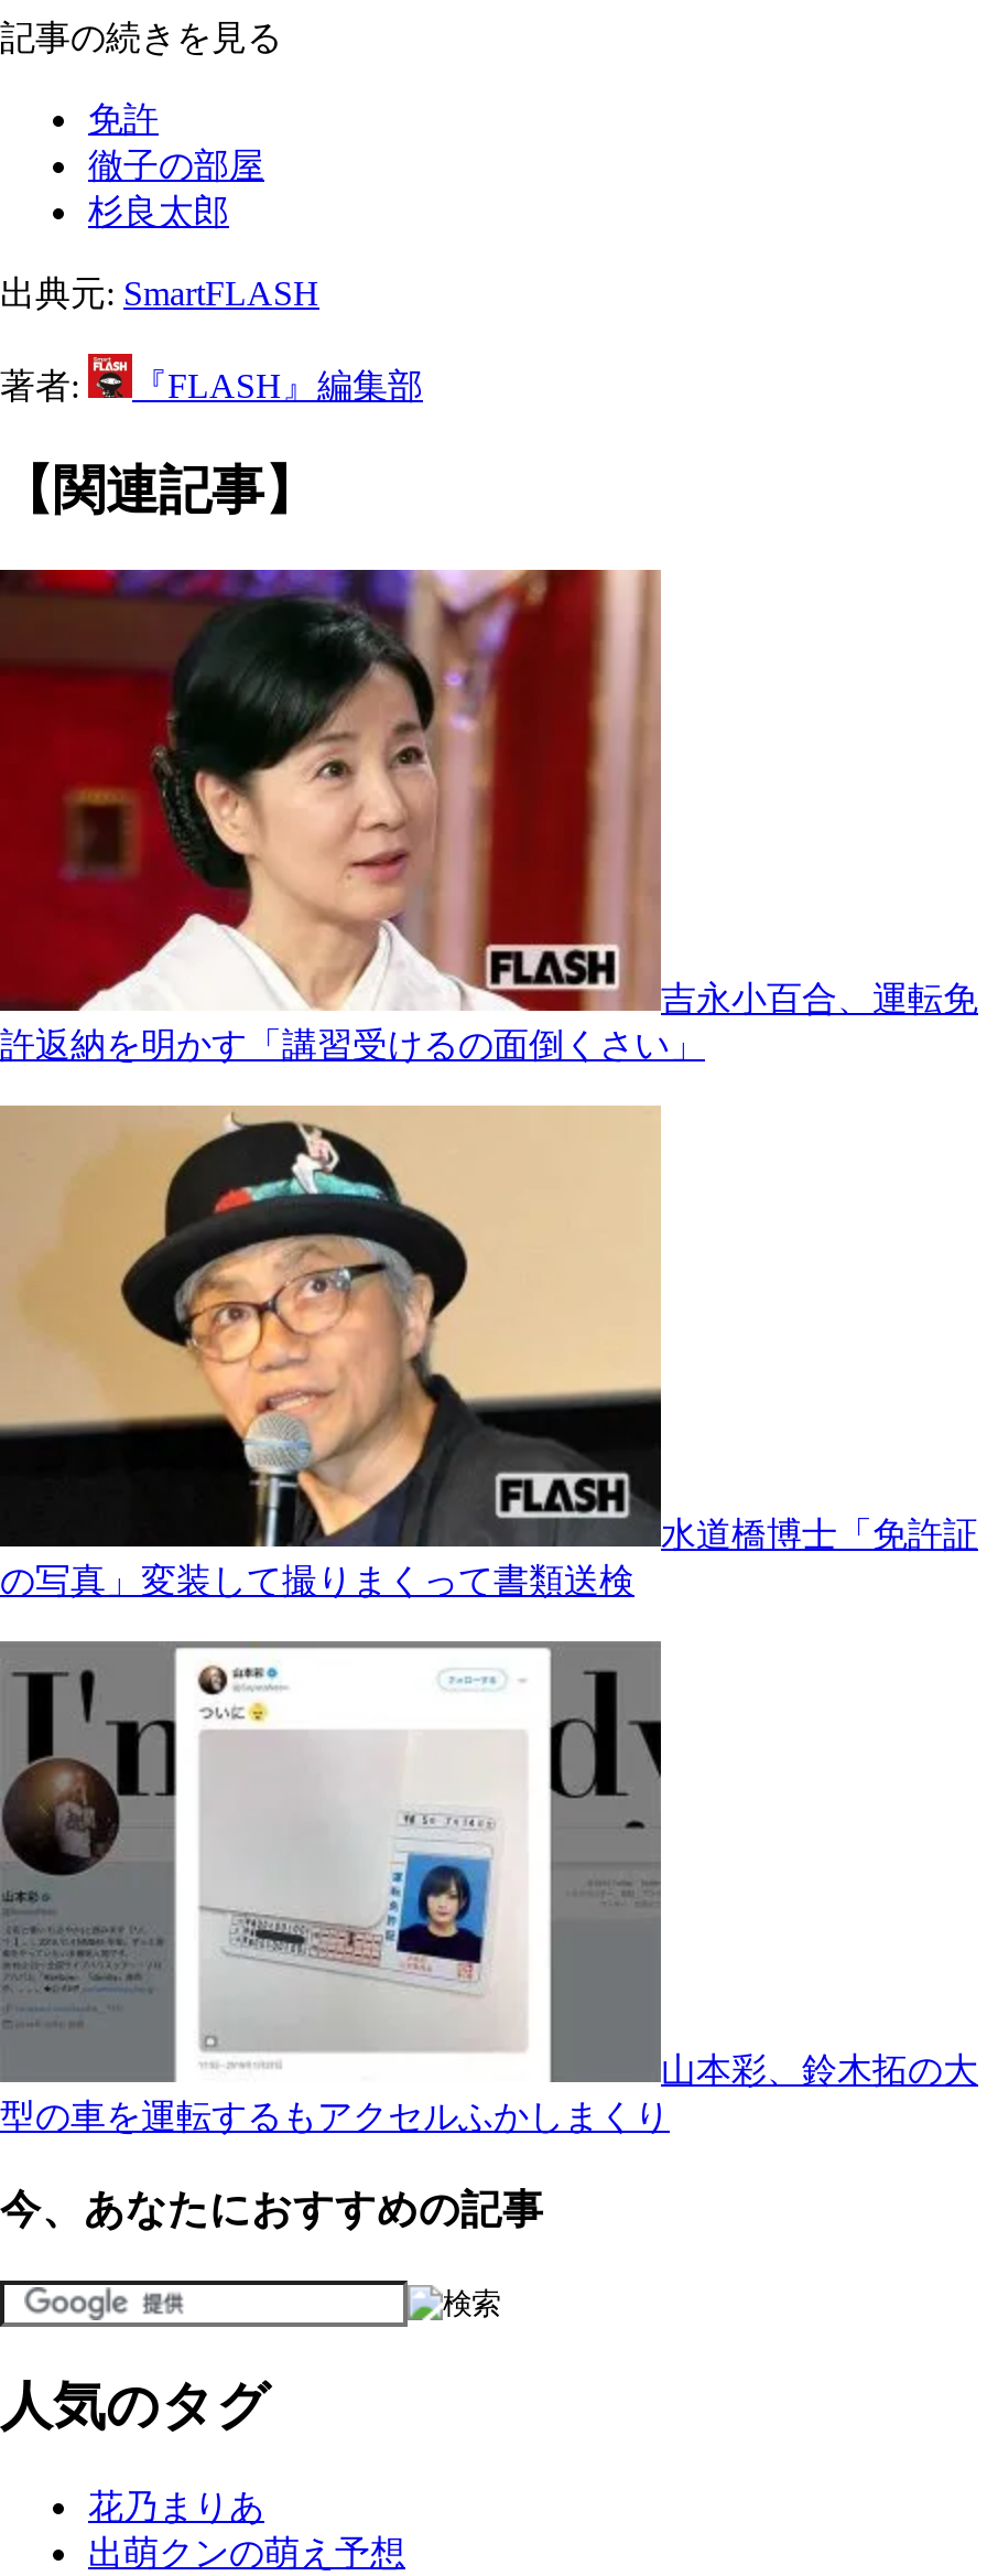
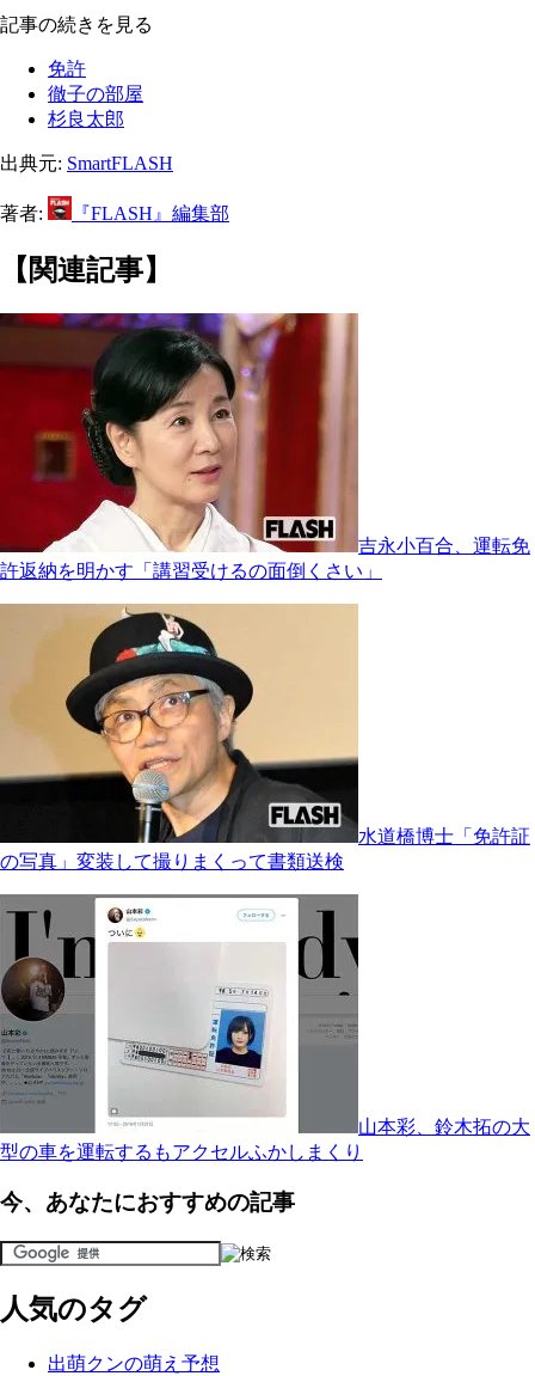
- 花乃まりあ
